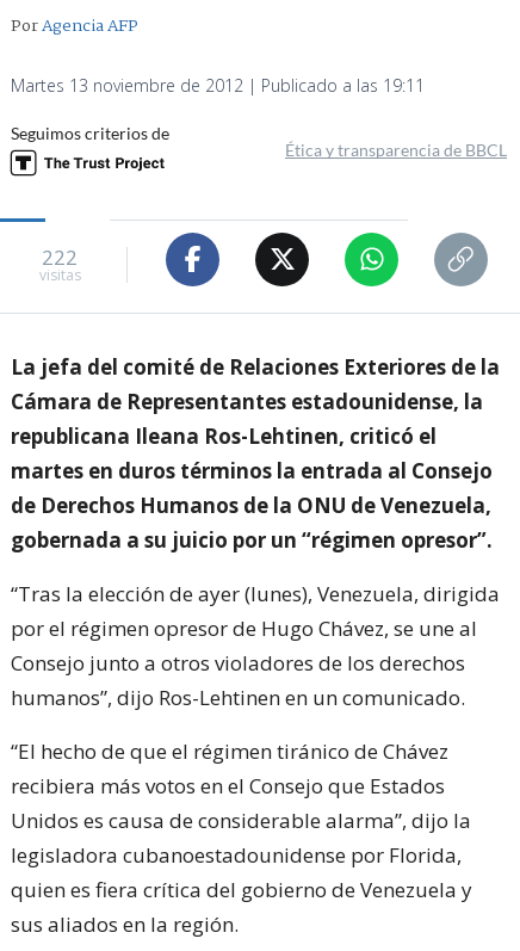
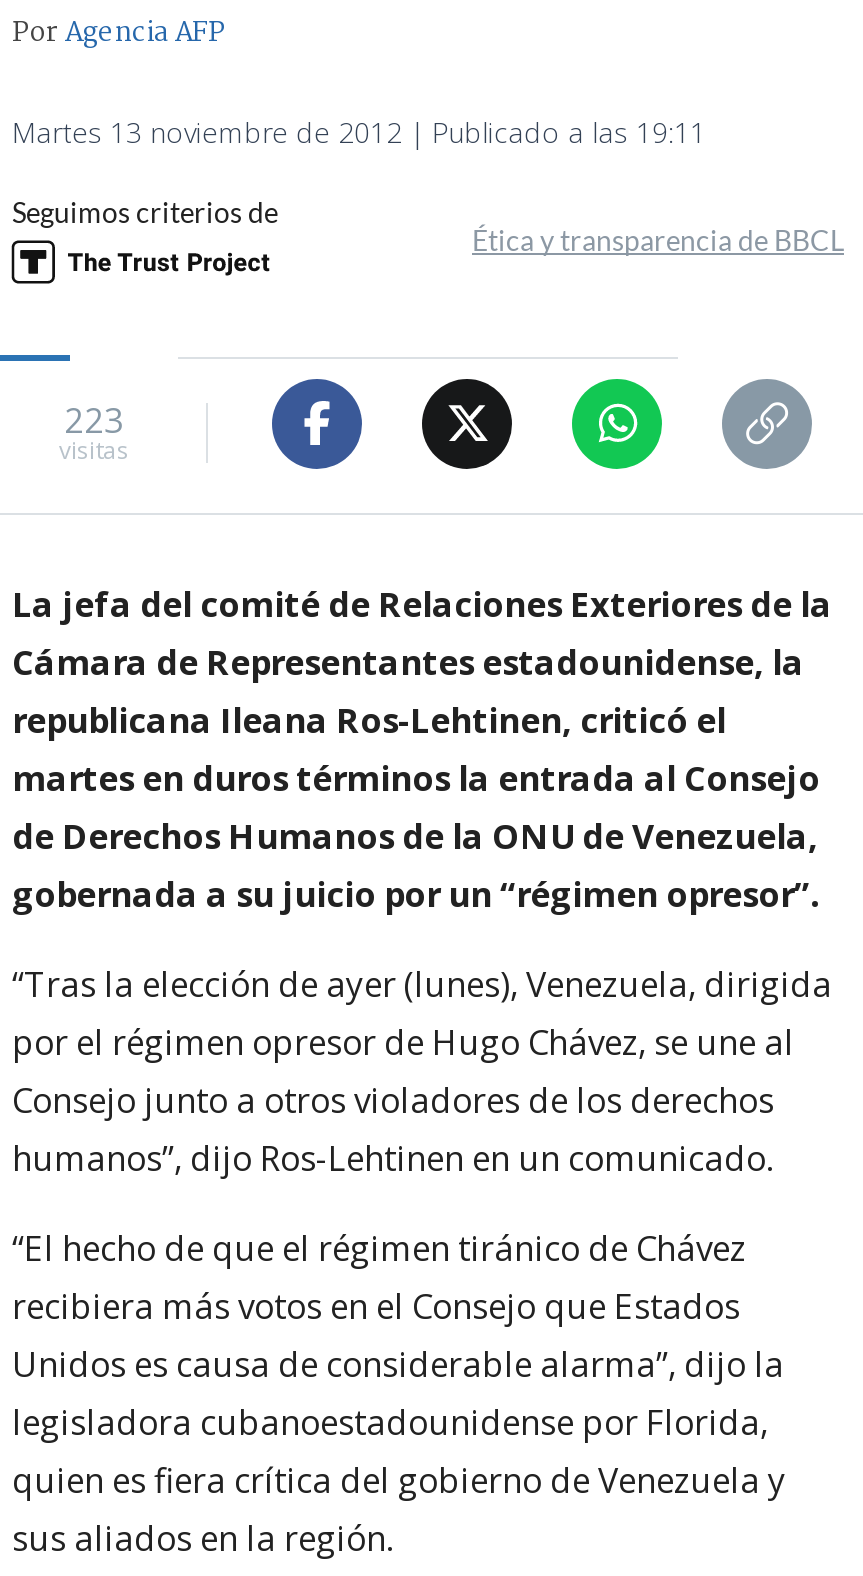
- 222
+ 223
